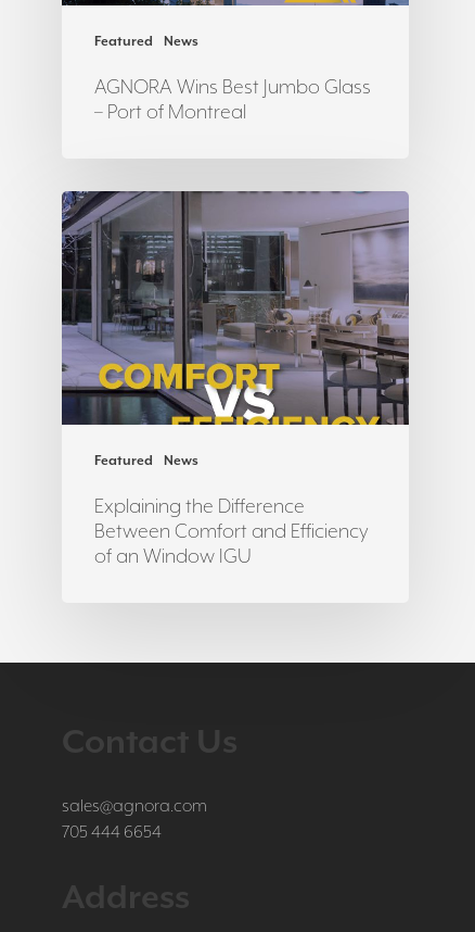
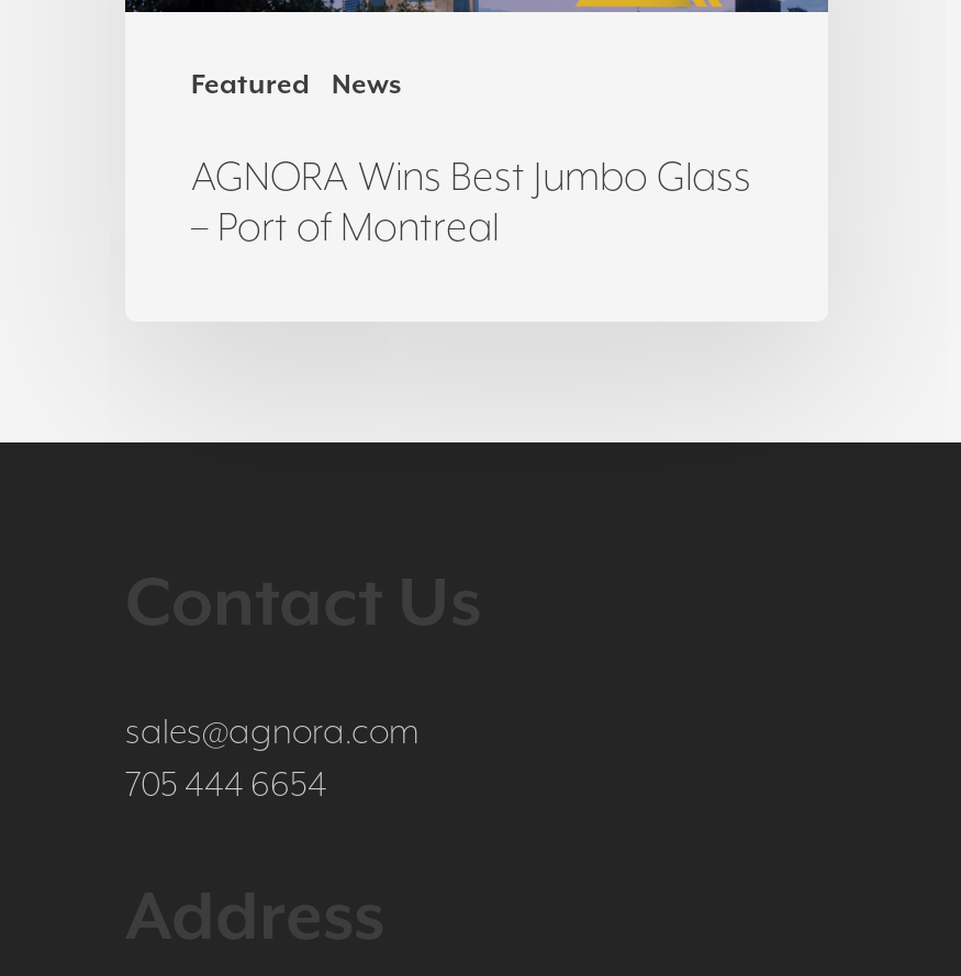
- [image]
- Featured
- News
- Explaining the Difference
- Between Comfort and Efficiency
- of an Window IGU
